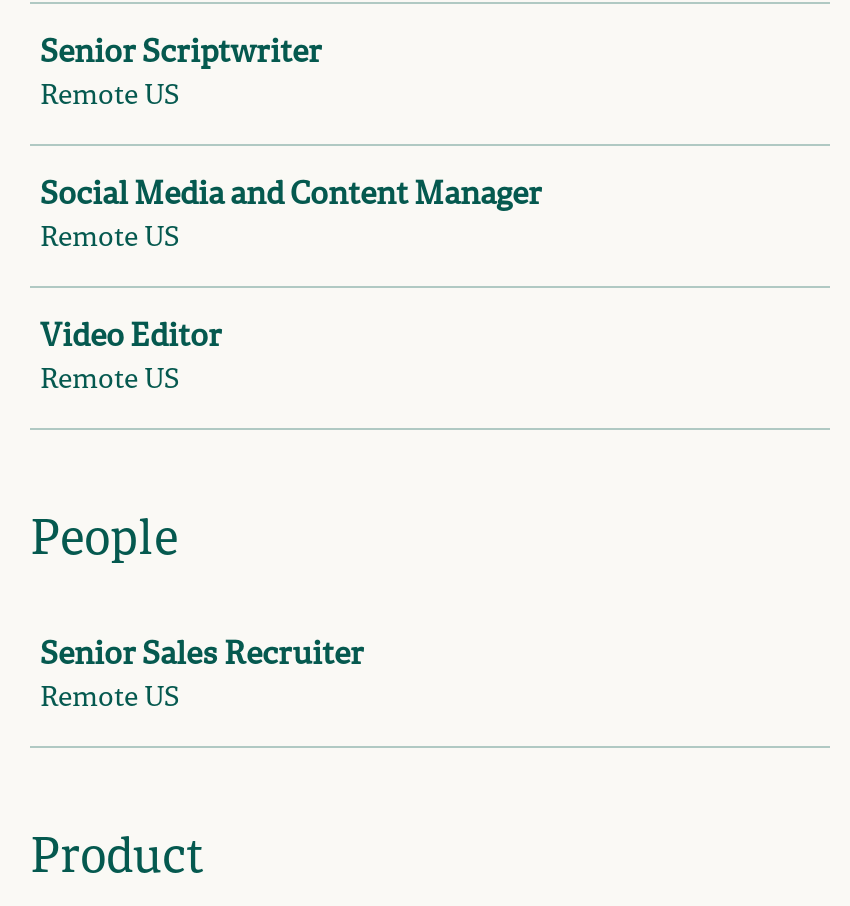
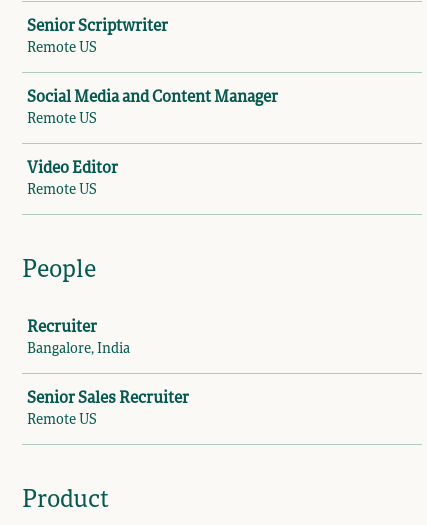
+ Recruiter
+ Bangalore, India
